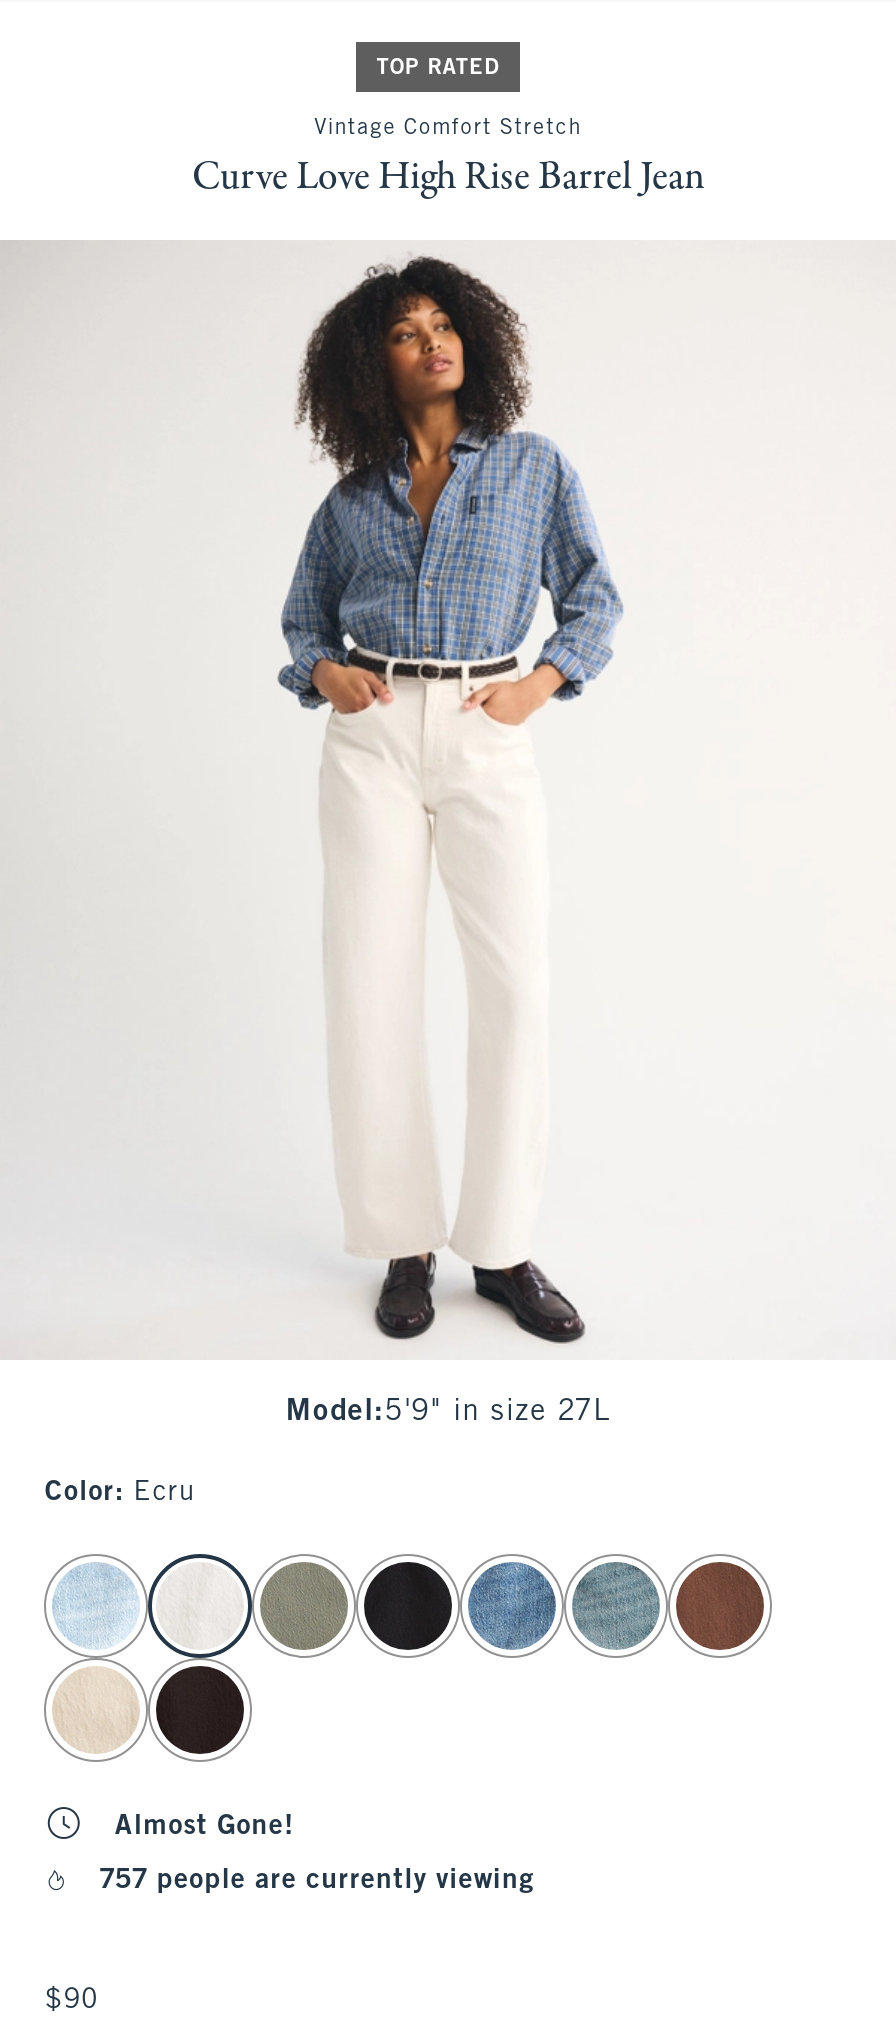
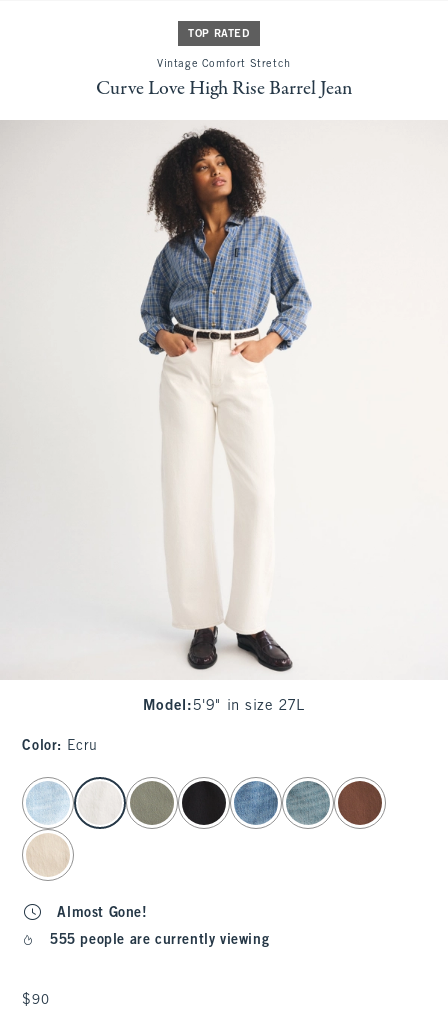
- [image]

- 757 people are currently viewing
+ 555 people are currently viewing
